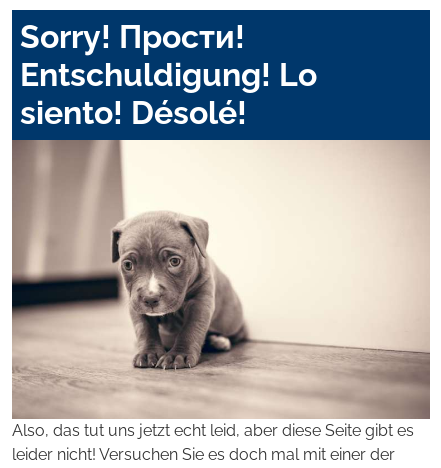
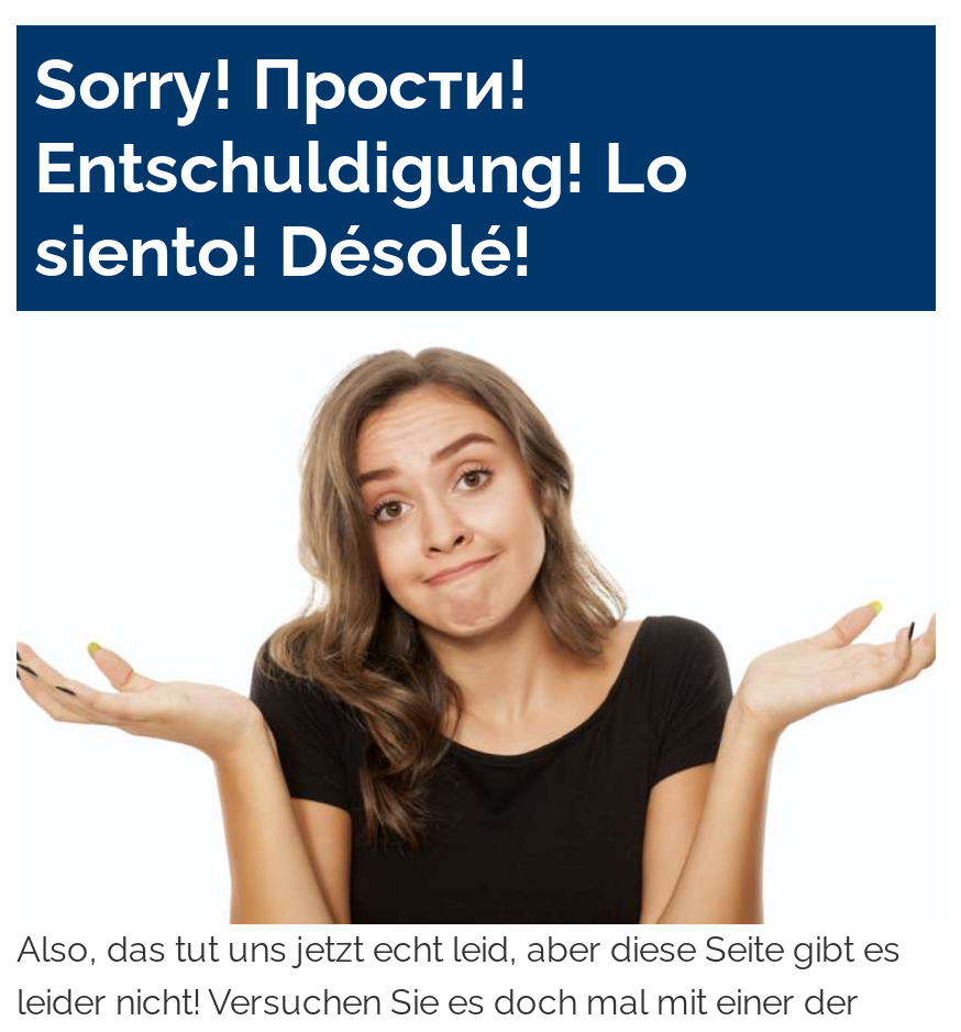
- [image]
+ [image]
